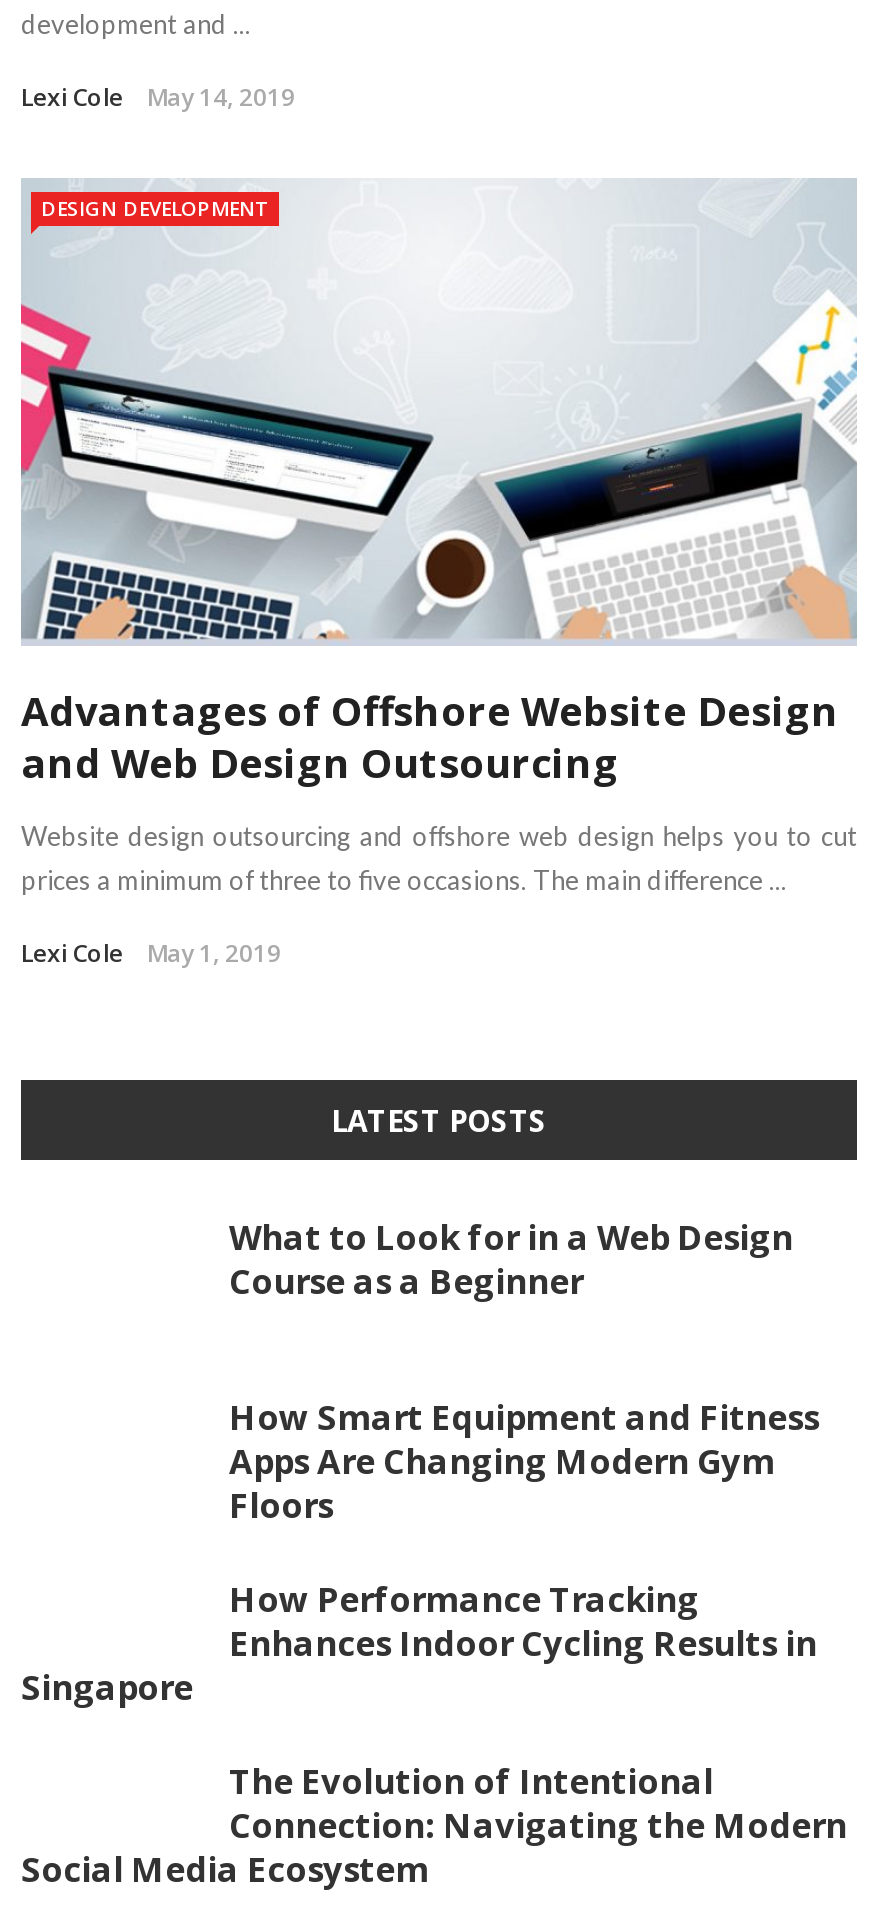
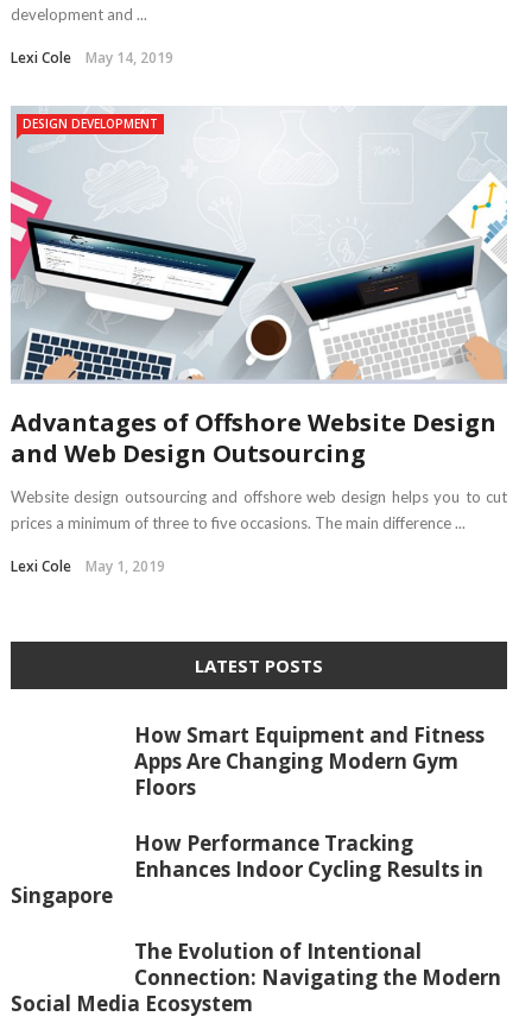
- What to Look for in a Web Design
- Course as a Beginner
